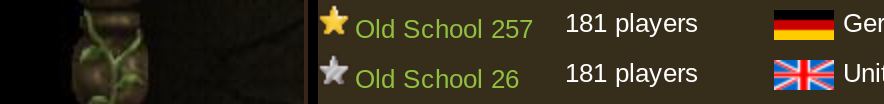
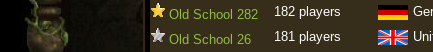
- Old School 257
+ Old School 282

- 181 players
+ 182 players
